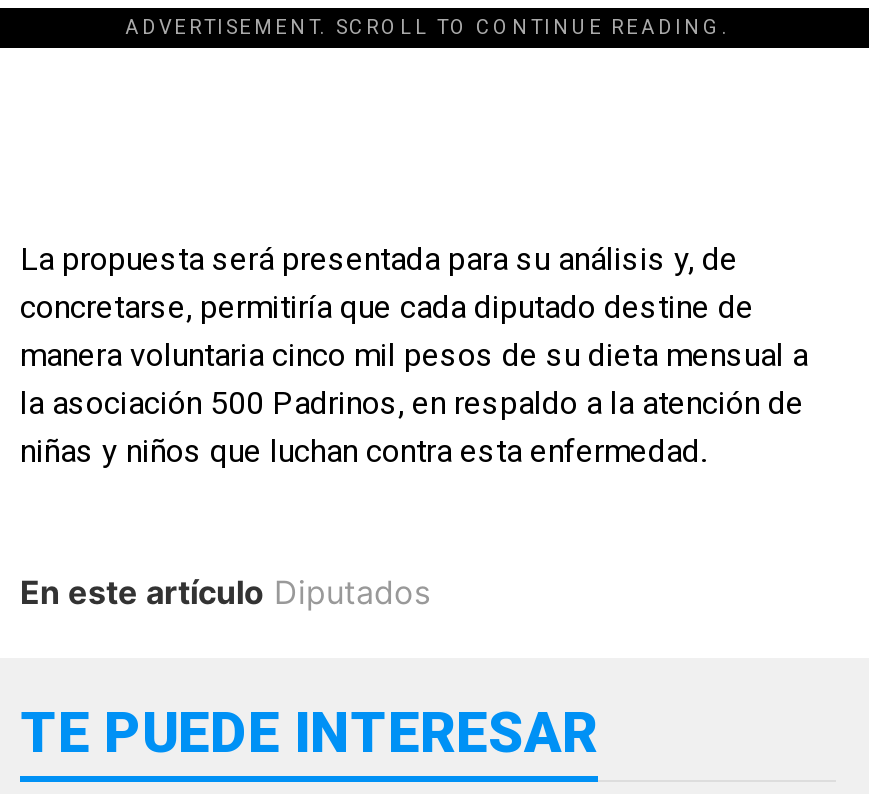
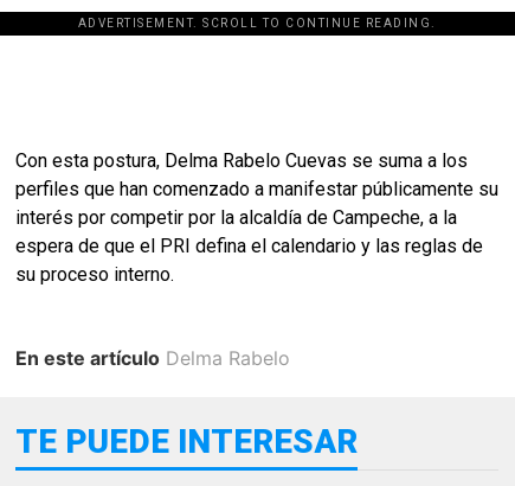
- La propuesta será presentada para su análisis y, de
- concretarse, permitiría que cada diputado destine de
- manera voluntaria cinco mil pesos de su dieta mensual a
- la asociación 500 Padrinos, en respaldo a la atención de
- niñas y niños que luchan contra esta enfermedad.
+ Con esta postura, Delma Rabelo Cuevas se suma a los
+ perfiles que han comenzado a manifestar públicamente su
+ interés por competir por la alcaldía de Campeche, a la
+ espera de que el PRI defina el calendario y las reglas de
+ su proceso interno.

- En este artículo Diputados
+ En este artículo Delma Rabelo
